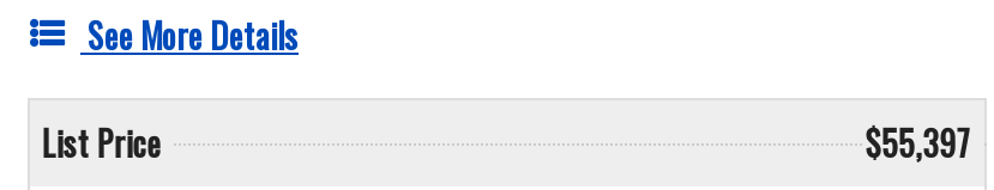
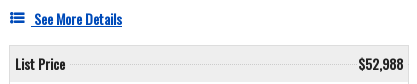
- $55,397
+ $52,988
